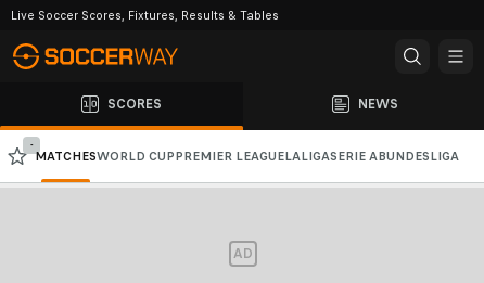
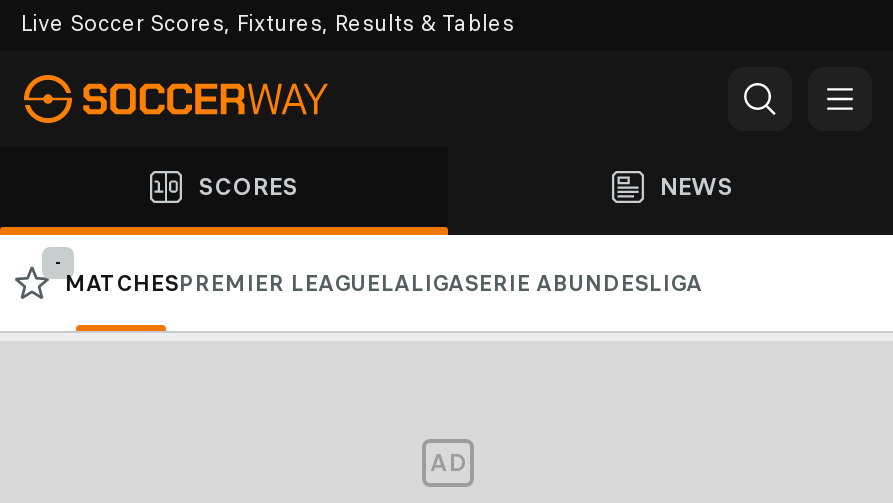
- MATCHESWORLD CUP PREMIER LEAGUELALIGASERIE A BUNDESLIGA
+ MATCHESPREMIER LEAGUELALIGASERIE ABUNDESLIGA
